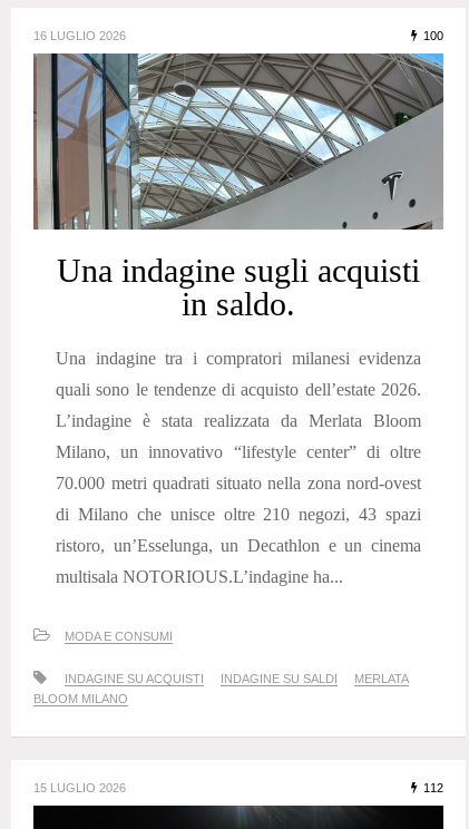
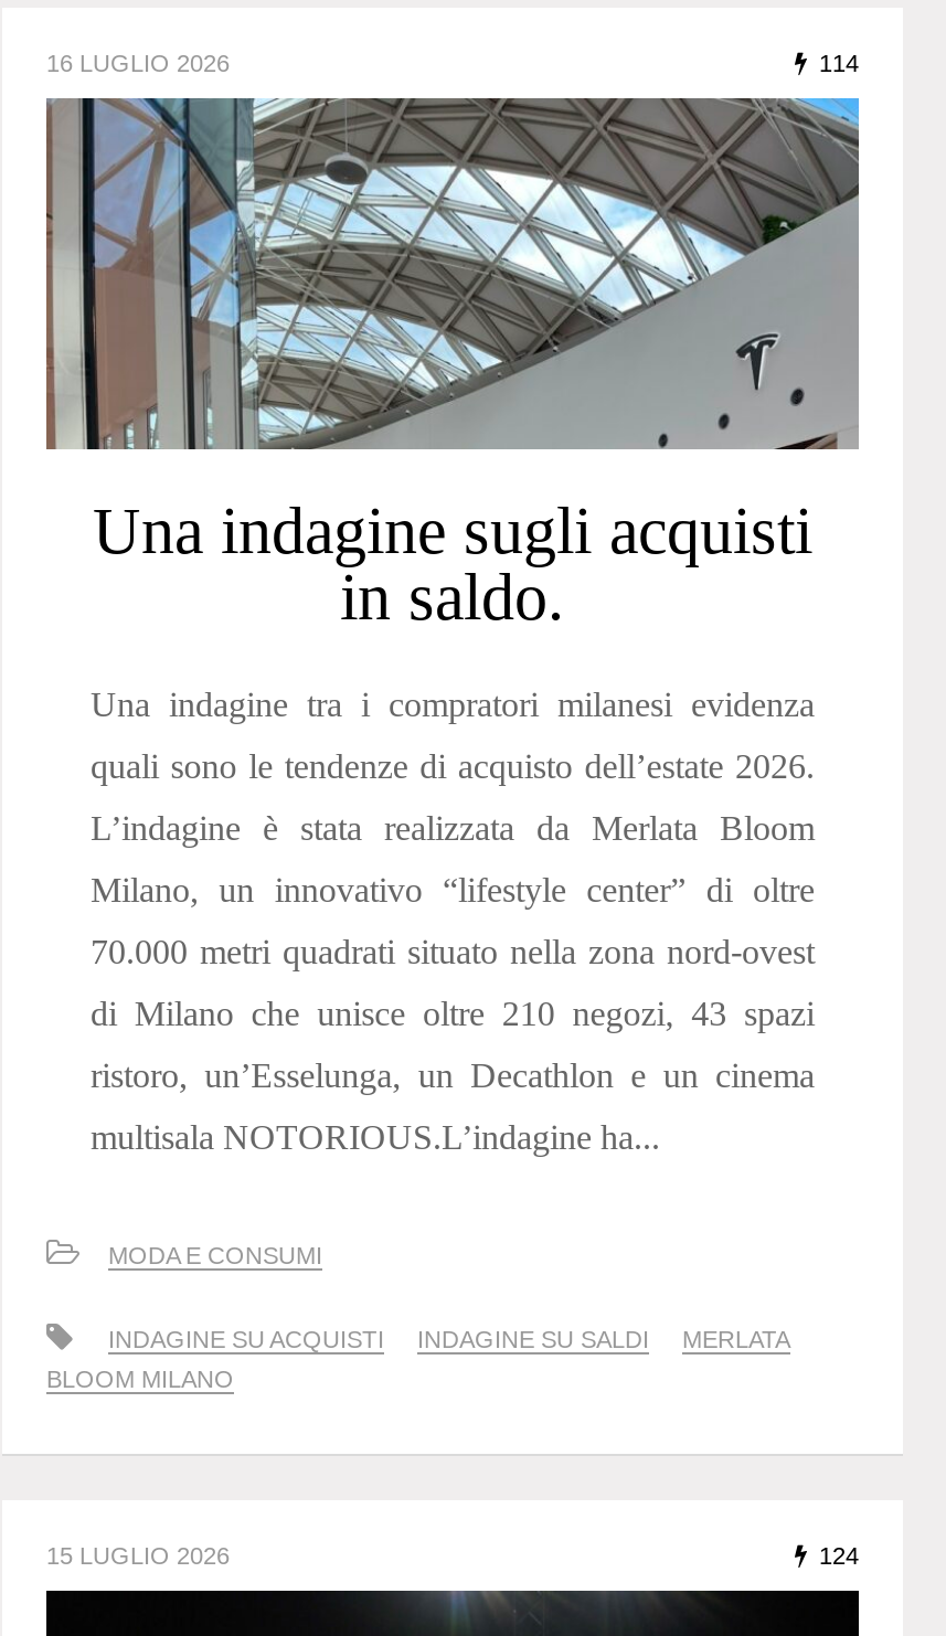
- 100
+ 114

- 112
+ 124
